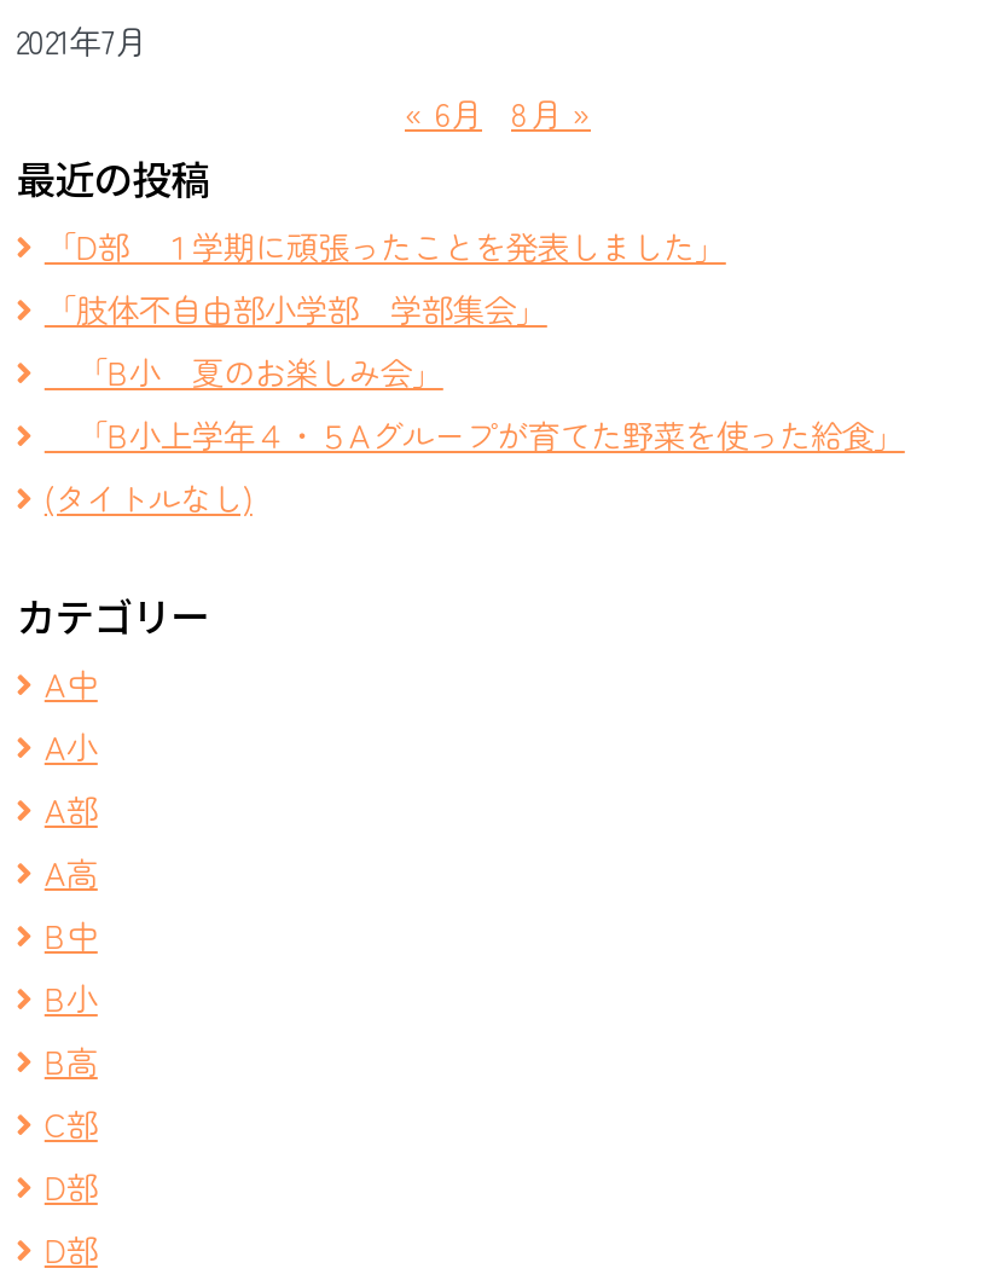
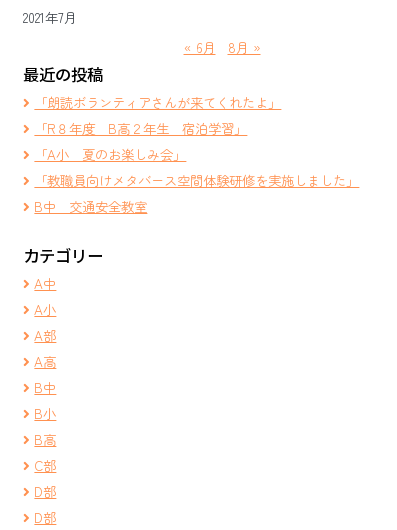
- 「D部 １学期に頑張ったことを発表しました」
- 「肢体不自由部小学部 学部集会」
- 「B小 夏のお楽しみ会」
- 「B小上学年４・５Aグループが育てた野菜を使った給食」
- (タイトルなし)
+ 「朗読ボランティアさんが来てくれたよ」
+ 「R８年度 B高２年生 宿泊学習」
+ 「A小 夏のお楽しみ会」
+ 「教職員向けメタバース空間体験研修を実施しました」
+ B中 交通安全教室
